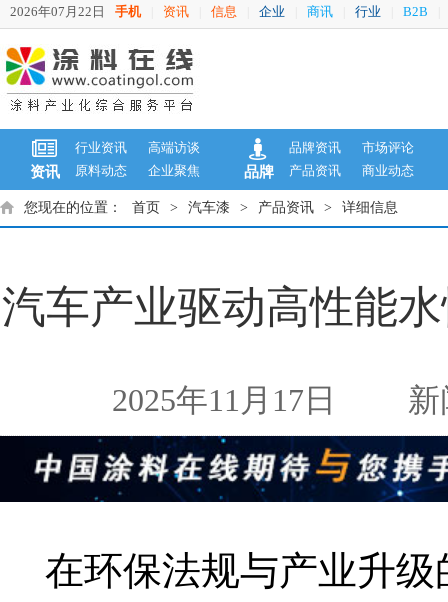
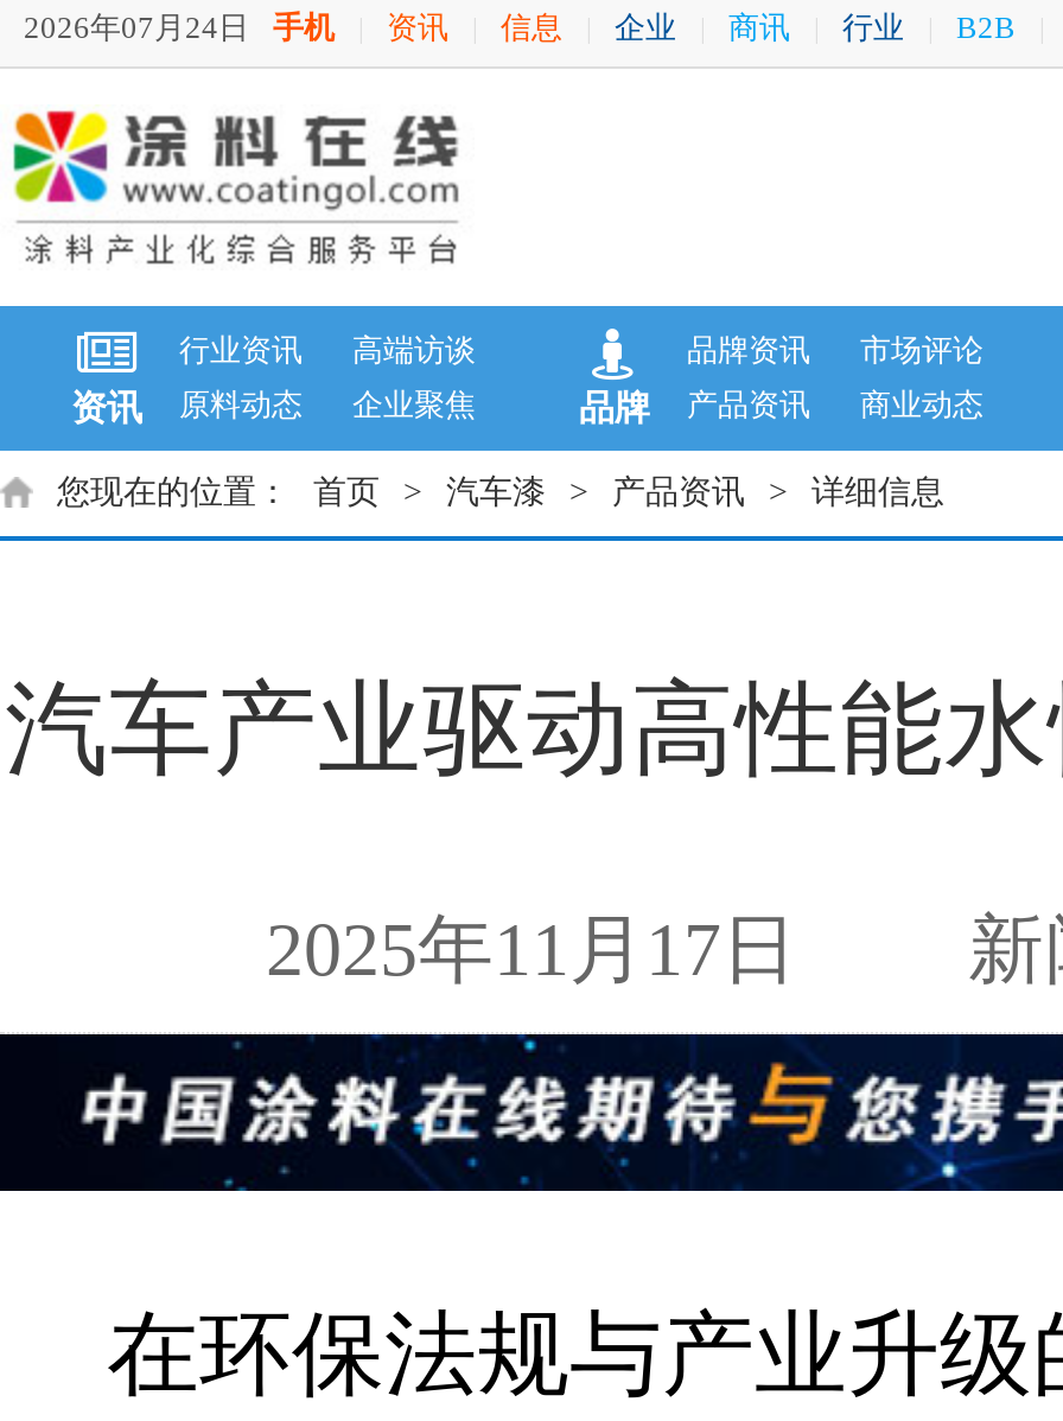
- 2026年07月22日 手机 资讯 信息 企业 商讯 行业 B2B
+ 2026年07月24日 手机 资讯 信息 企业 商讯 行业 B2B
